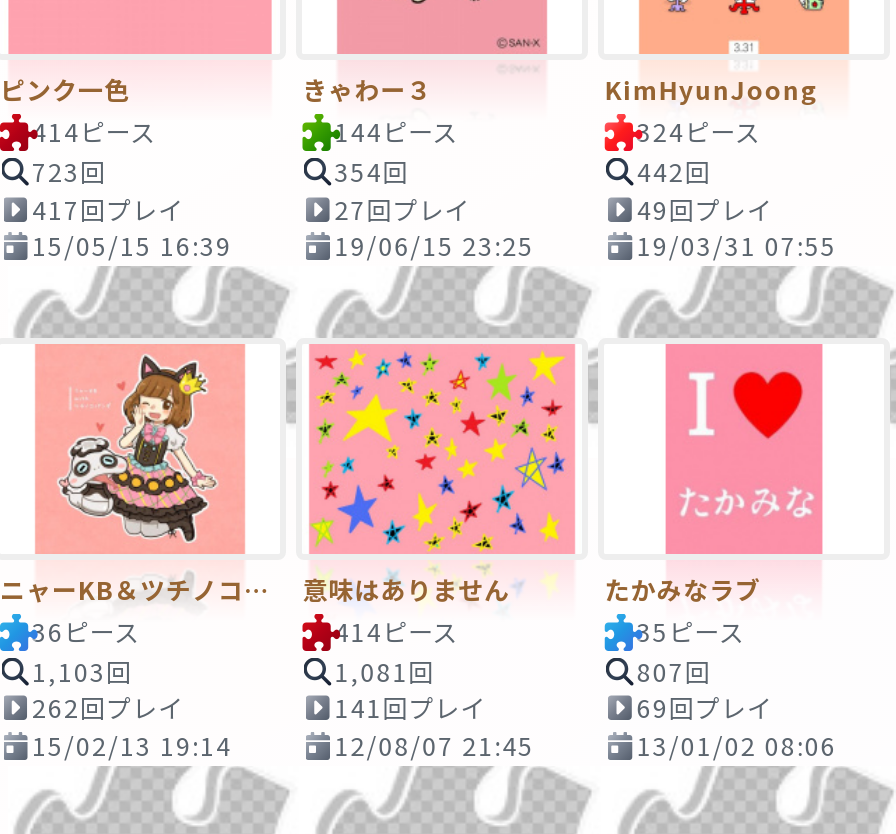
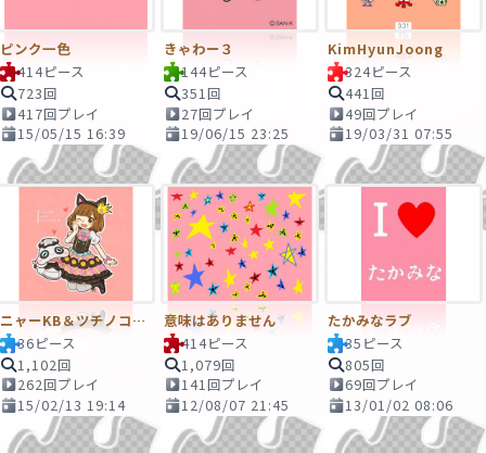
- 354回
+ 351回

- 442回
+ 441回

- 1,103回
+ 1,102回

- 1,081回
+ 1,079回

- 807回
+ 805回
